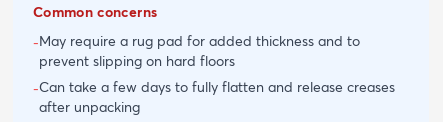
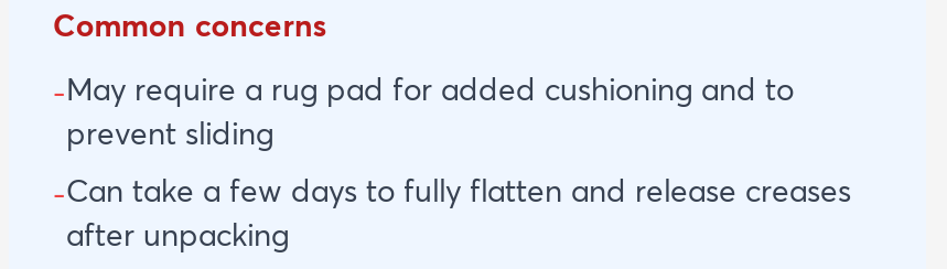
- -May require a rug pad for added thickness and to
- prevent slipping on hard floors
+ -May require a rug pad for added cushioning and to
+ prevent sliding
